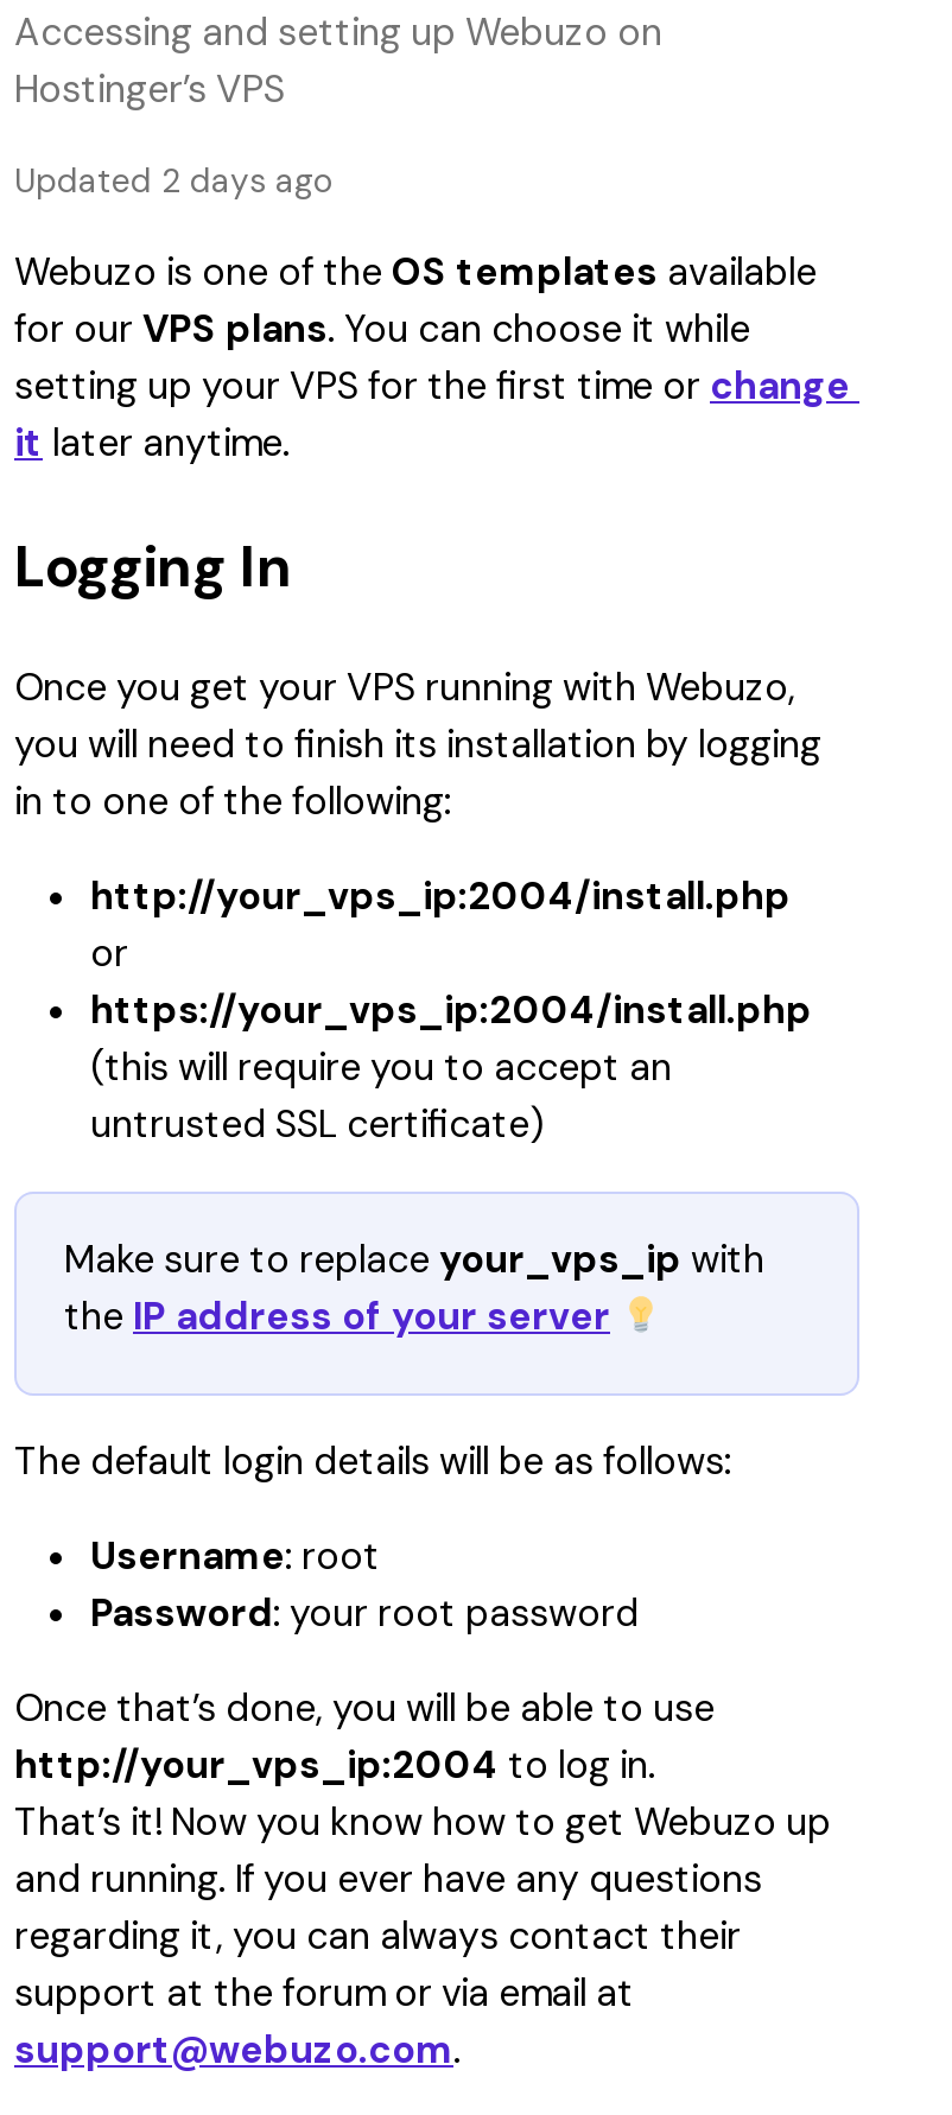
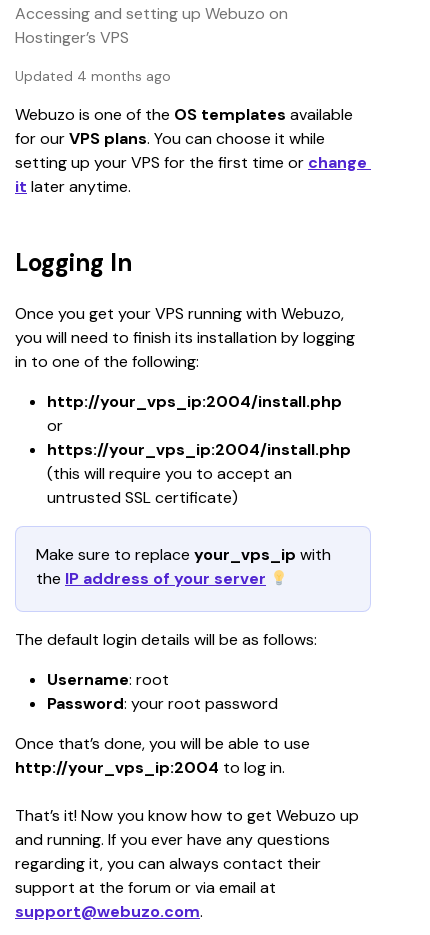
- Updated 2 days ago
+ Updated 4 months ago
